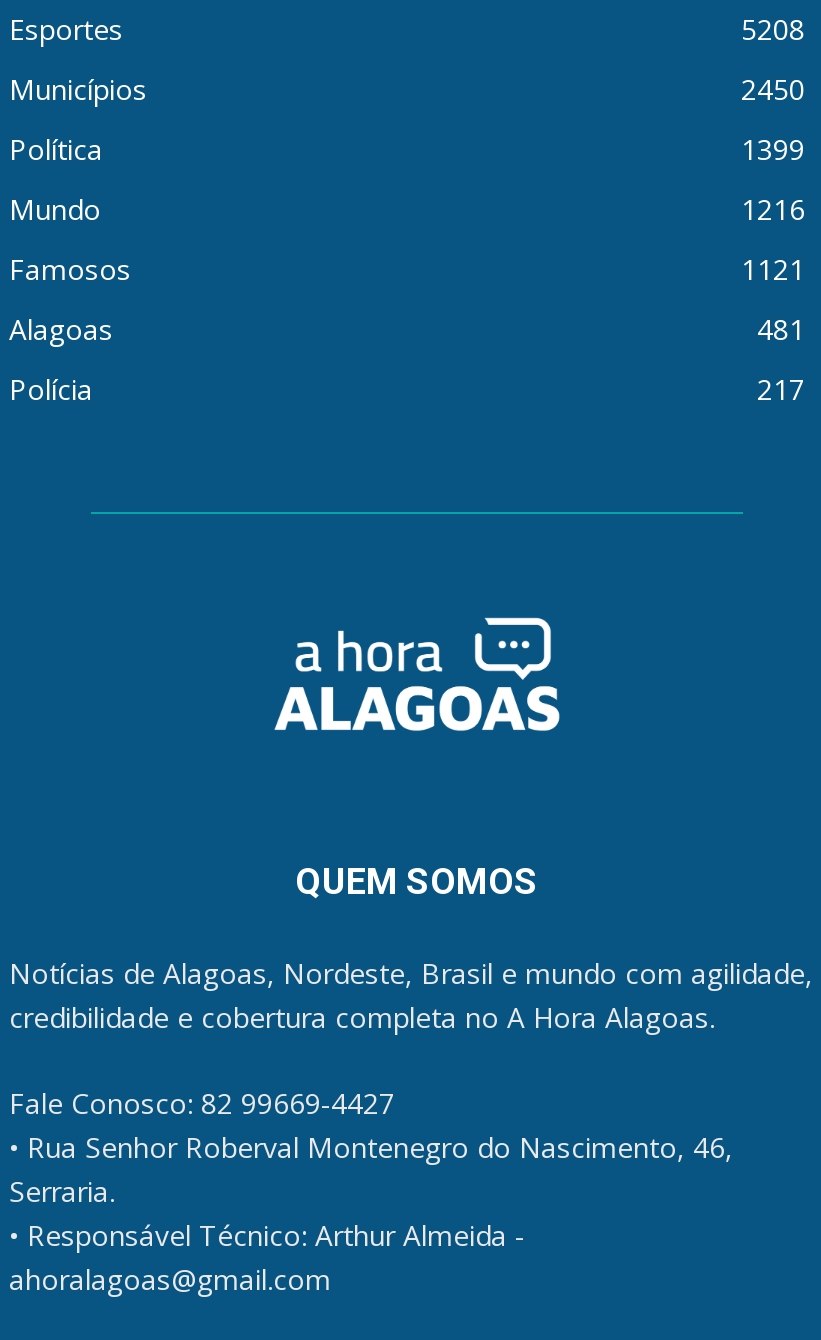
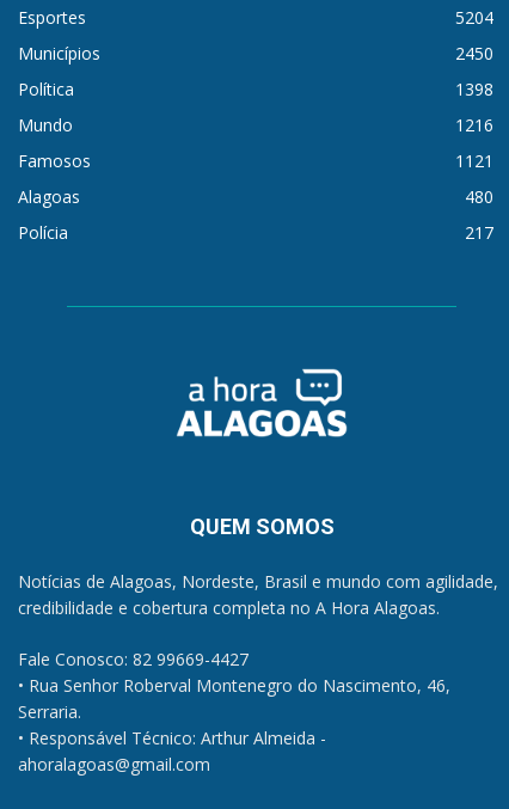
- 5208
+ 5204

- 1399
+ 1398

- 481
+ 480
